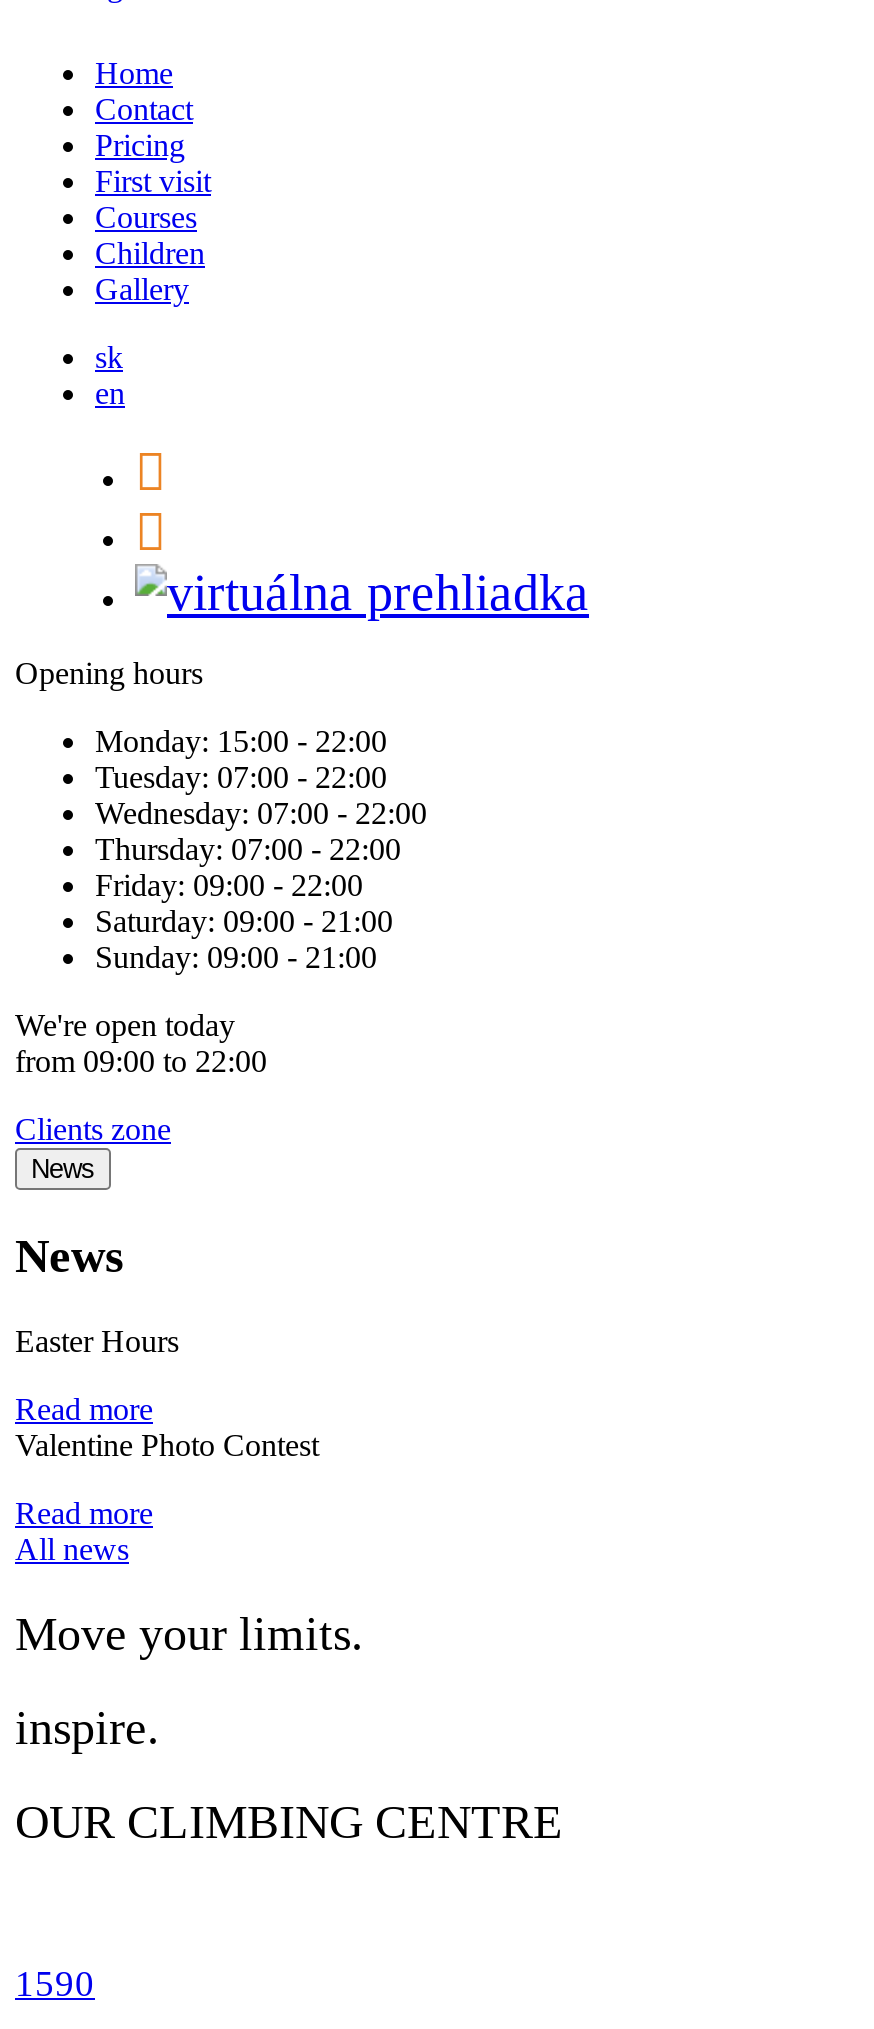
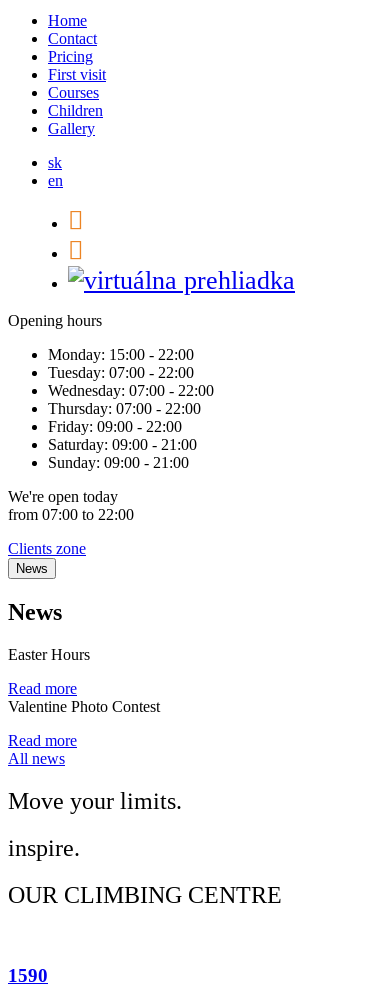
- from 09:00 to 22:00
+ from 07:00 to 22:00
